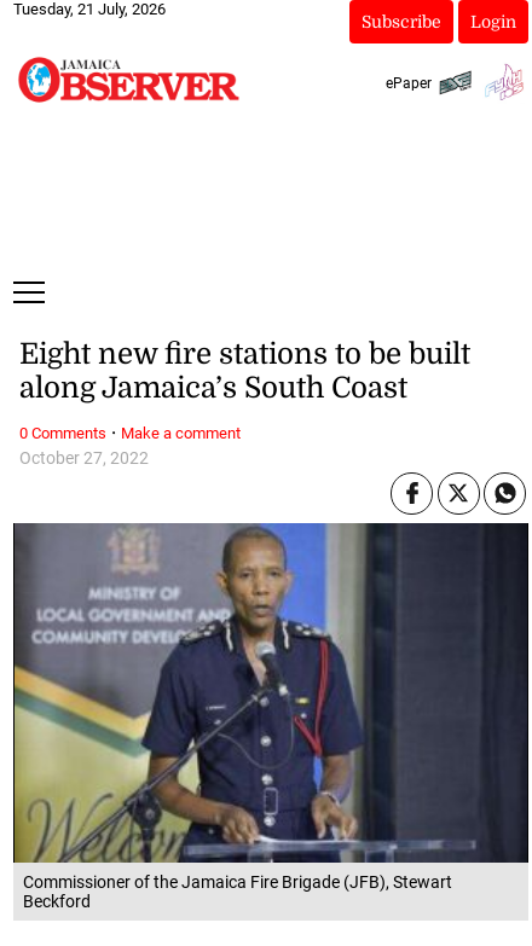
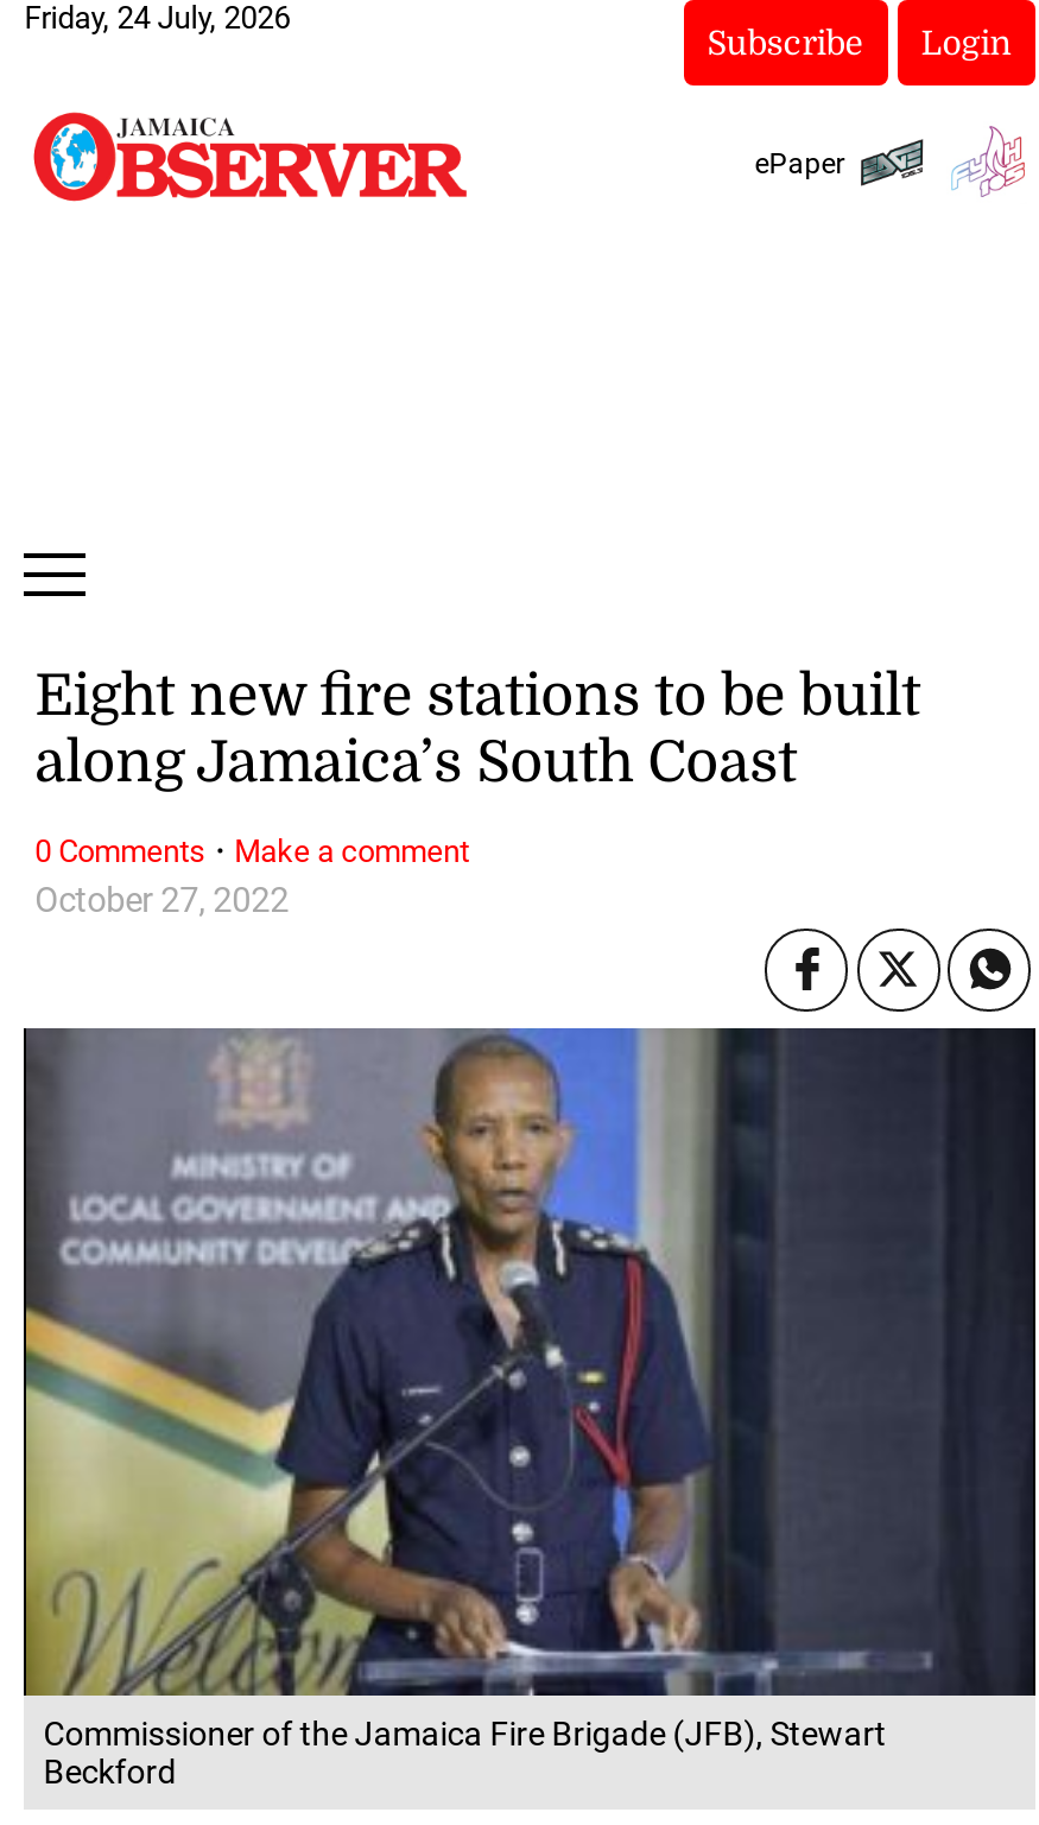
- Tuesday, 21 July, 2026
+ Friday, 24 July, 2026
